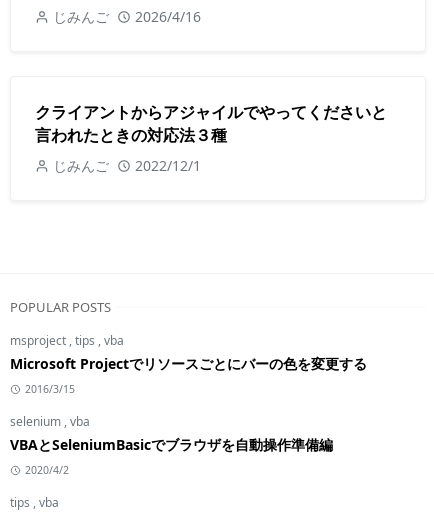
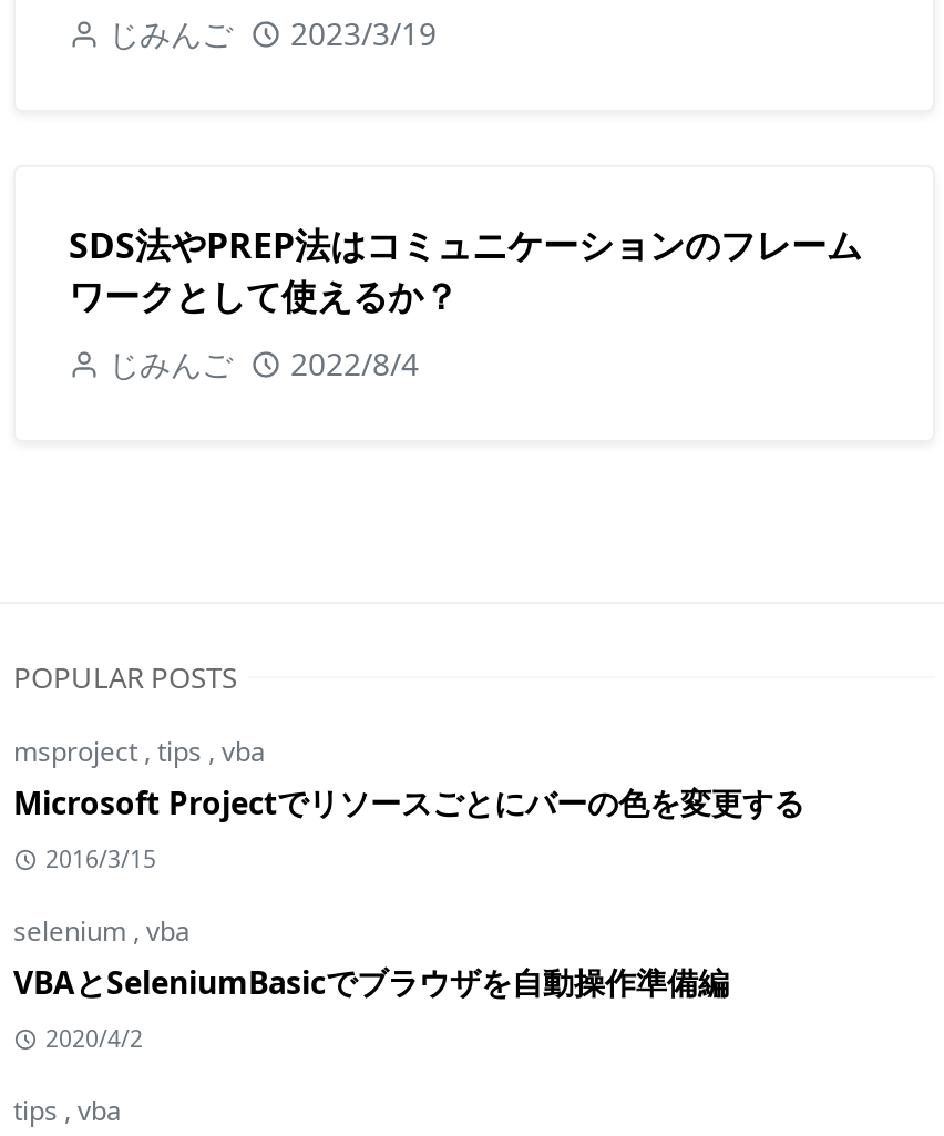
- じみんご 2026/4/16
+ じみんご 2023/3/19

- クライアントからアジャイルでやってくださいと
- 言われたときの対応法３種
+ SDS法やPREP法はコミュニケーションのフレーム
+ ワークとして使えるか？

- じみんご 2022/12/1
+ じみんご 2022/8/4
